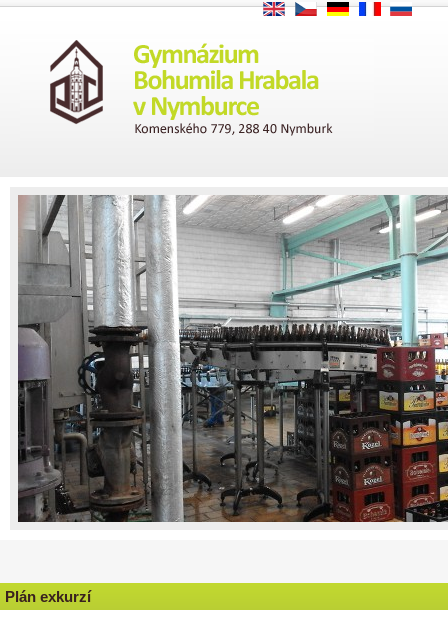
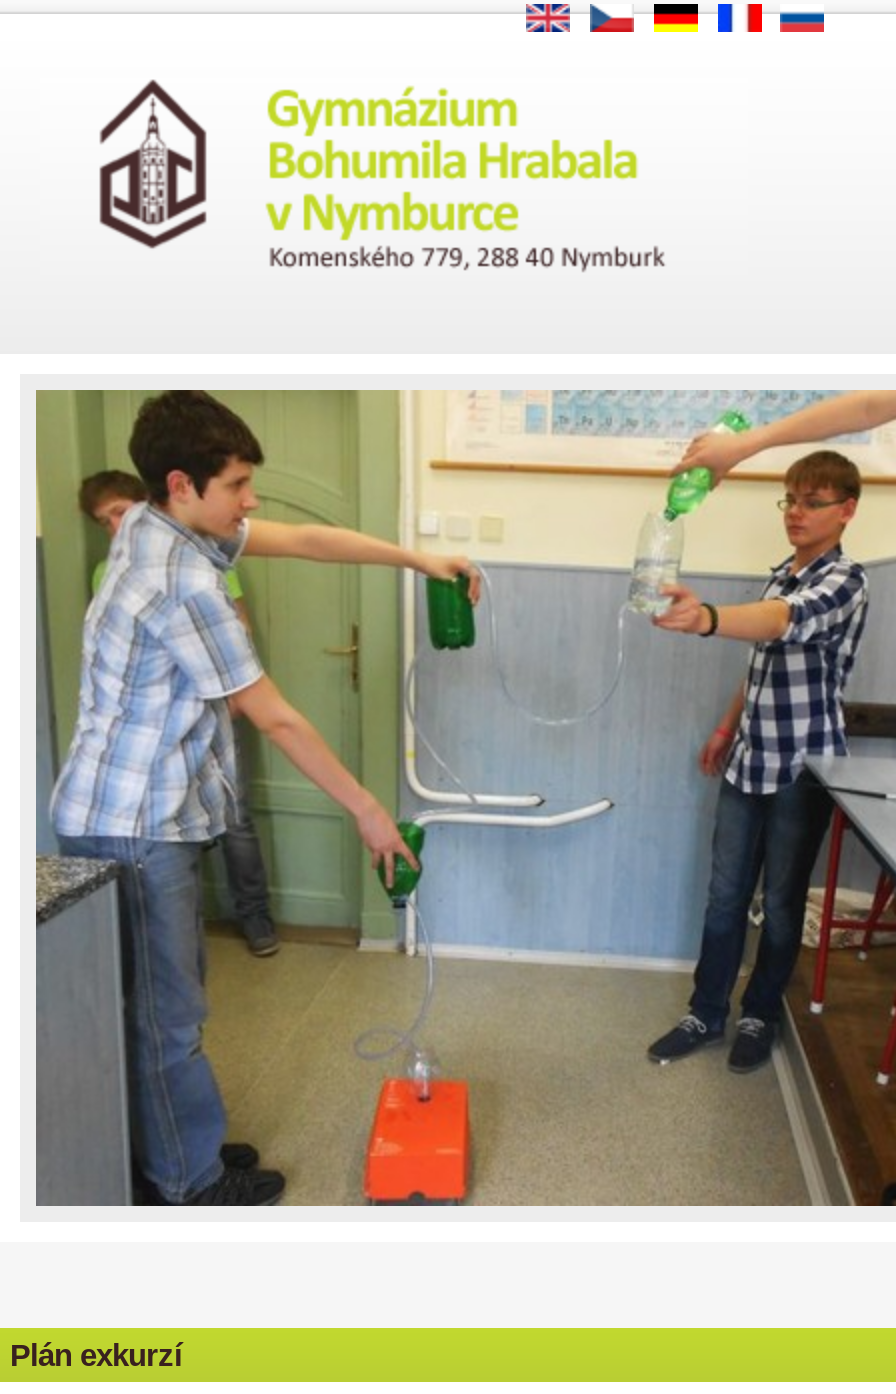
- [image]
+ [image]
